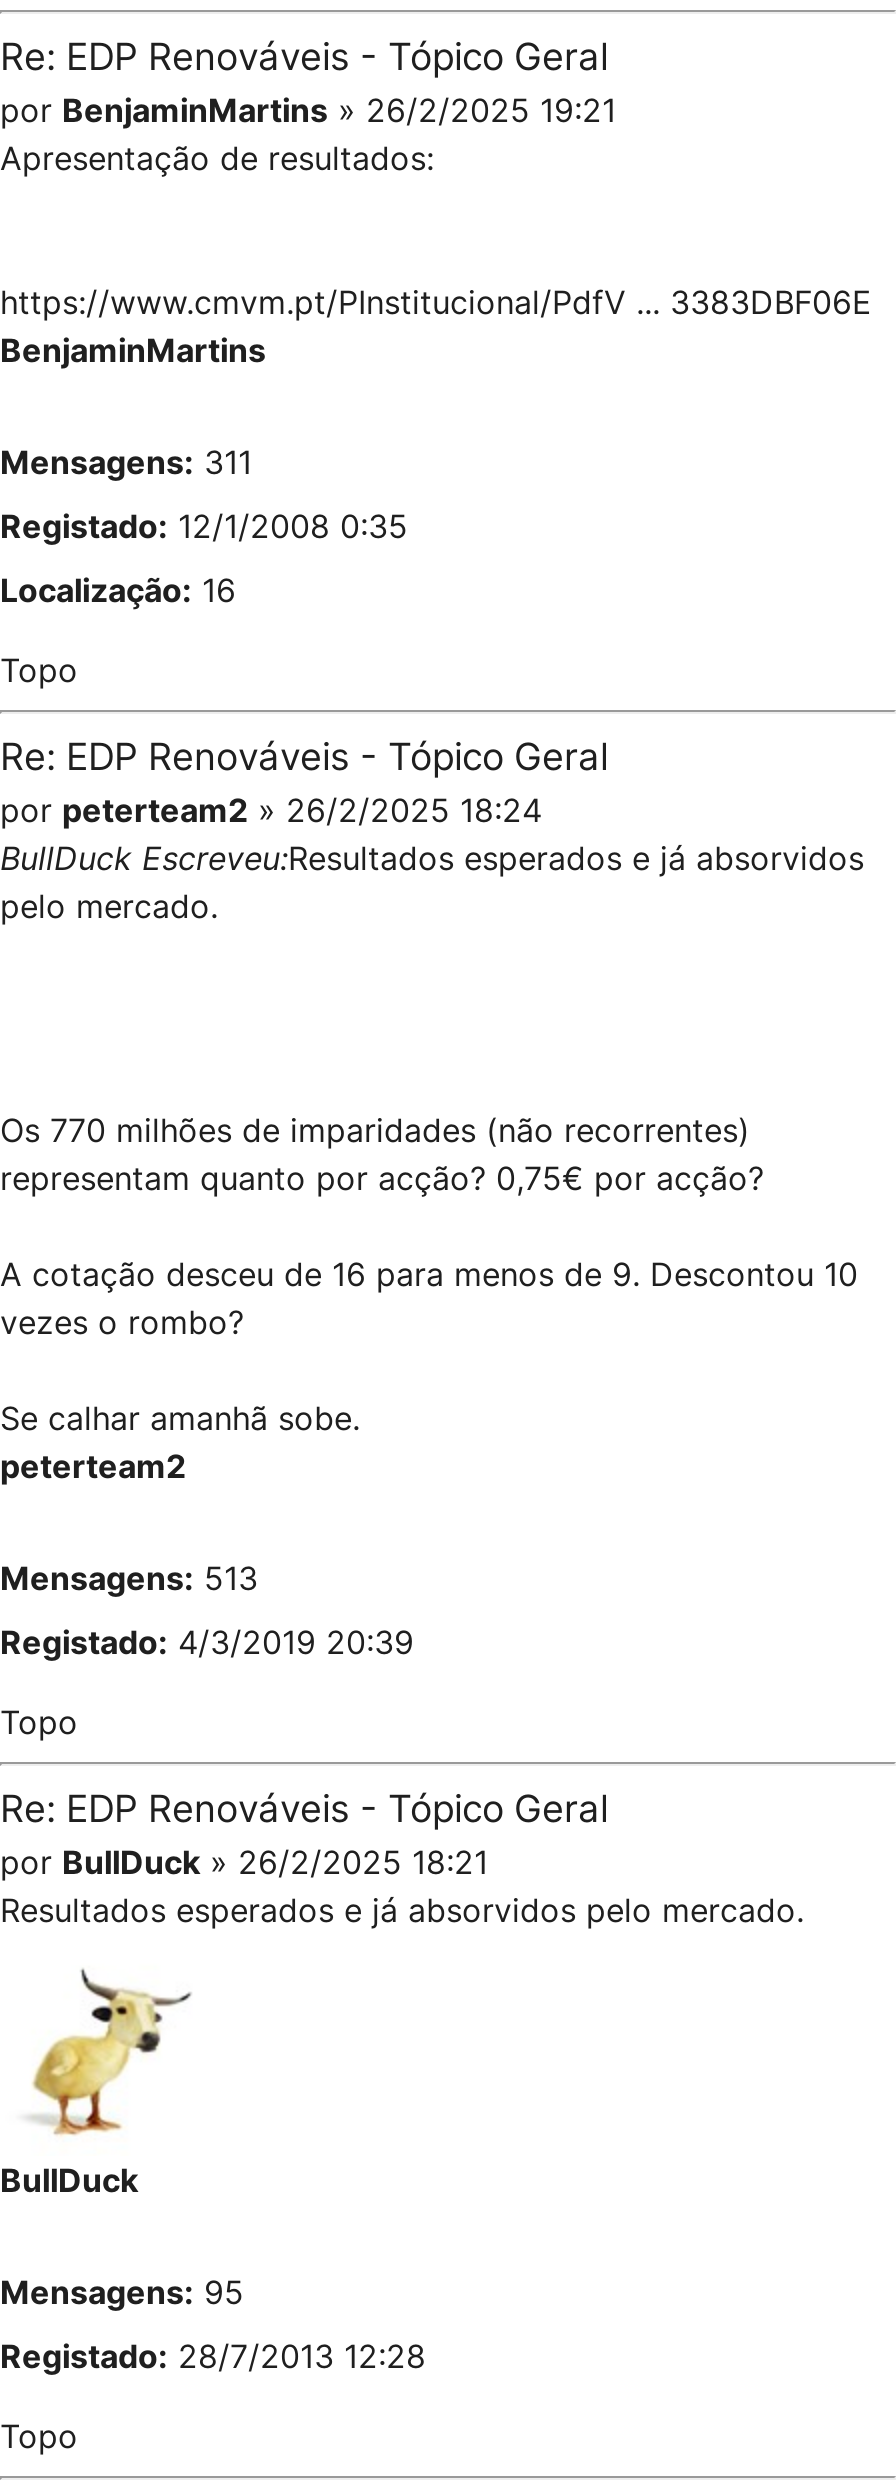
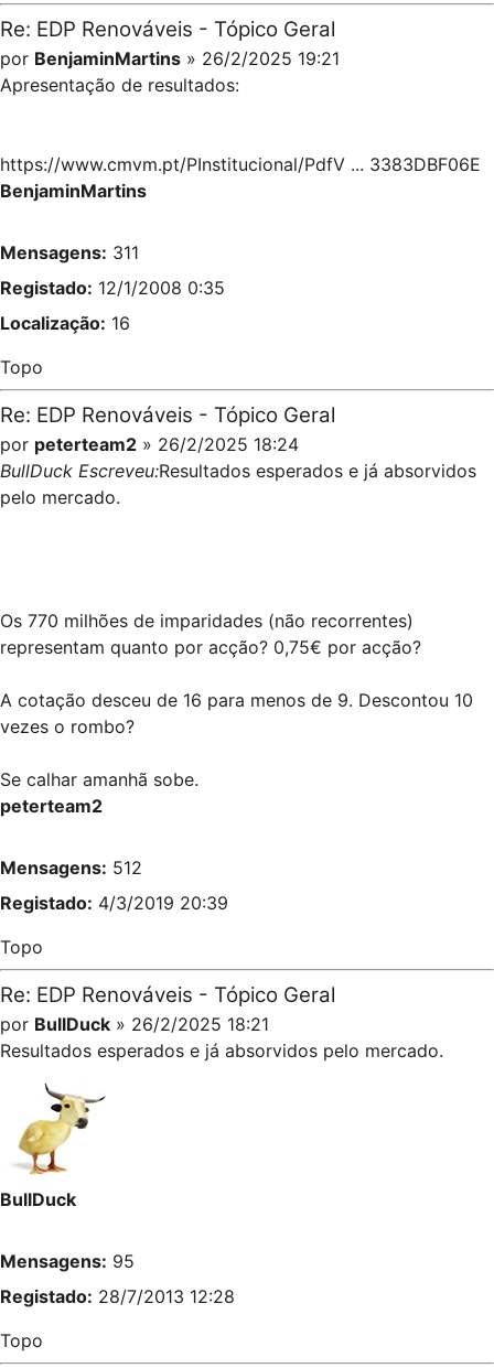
- Mensagens: 513
+ Mensagens: 512
